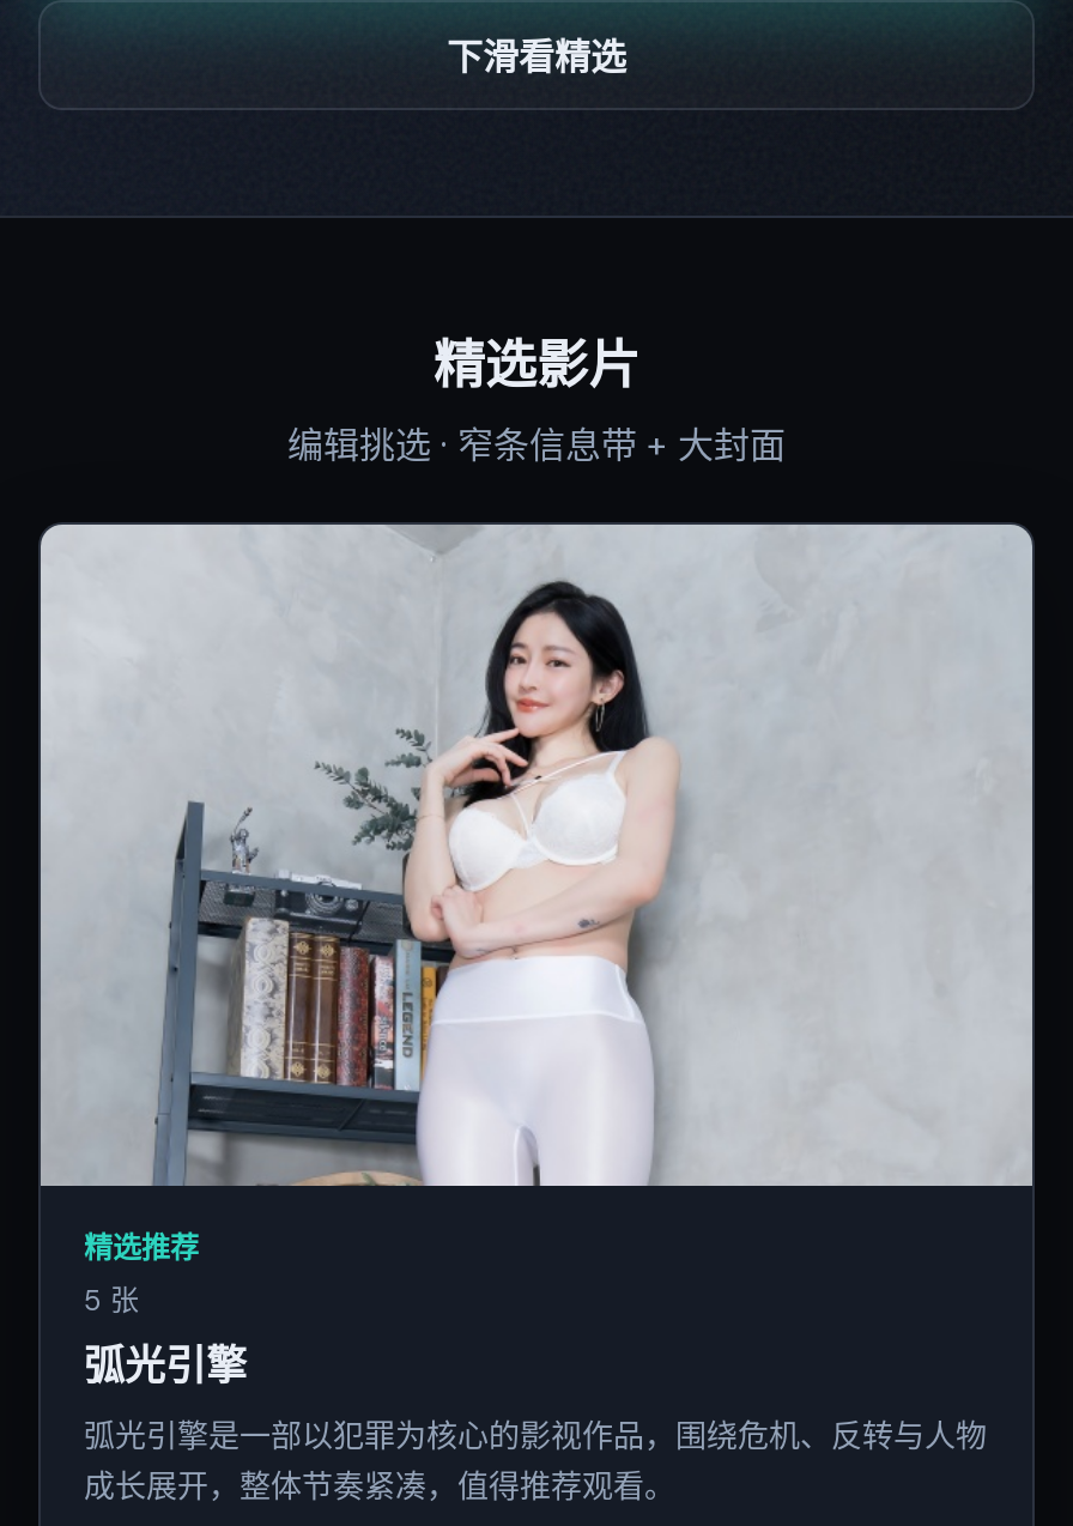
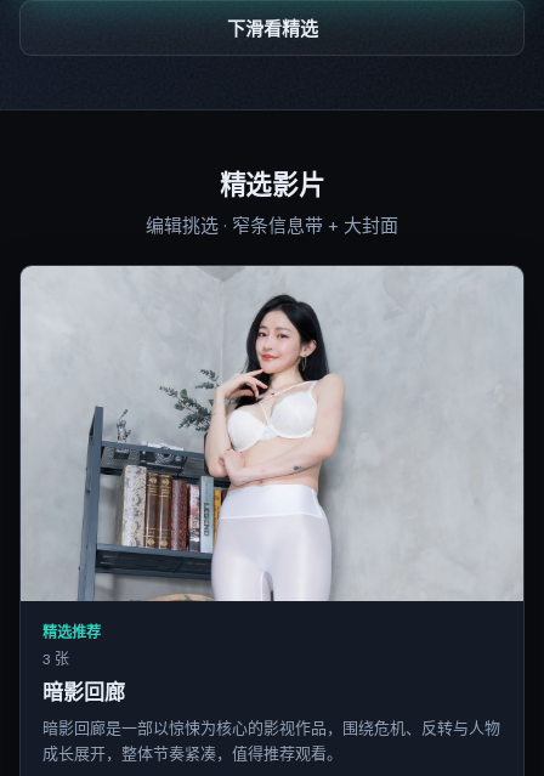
- 5 张
- 弧光引擎
+ 3 张
+ 暗影回廊

- 弧光引擎是一部以犯罪为核心的影视作品，围绕危机、反转与人物
+ 暗影回廊是一部以惊悚为核心的影视作品，围绕危机、反转与人物
